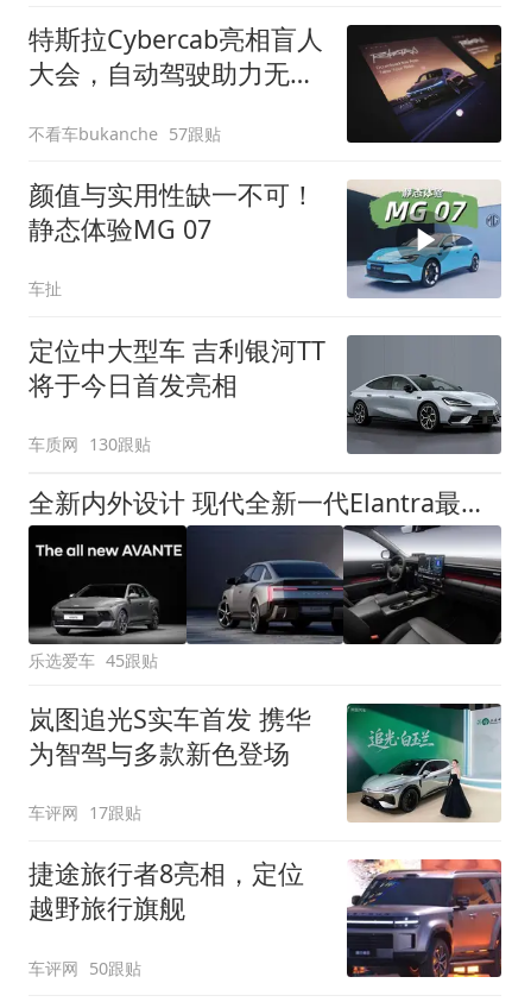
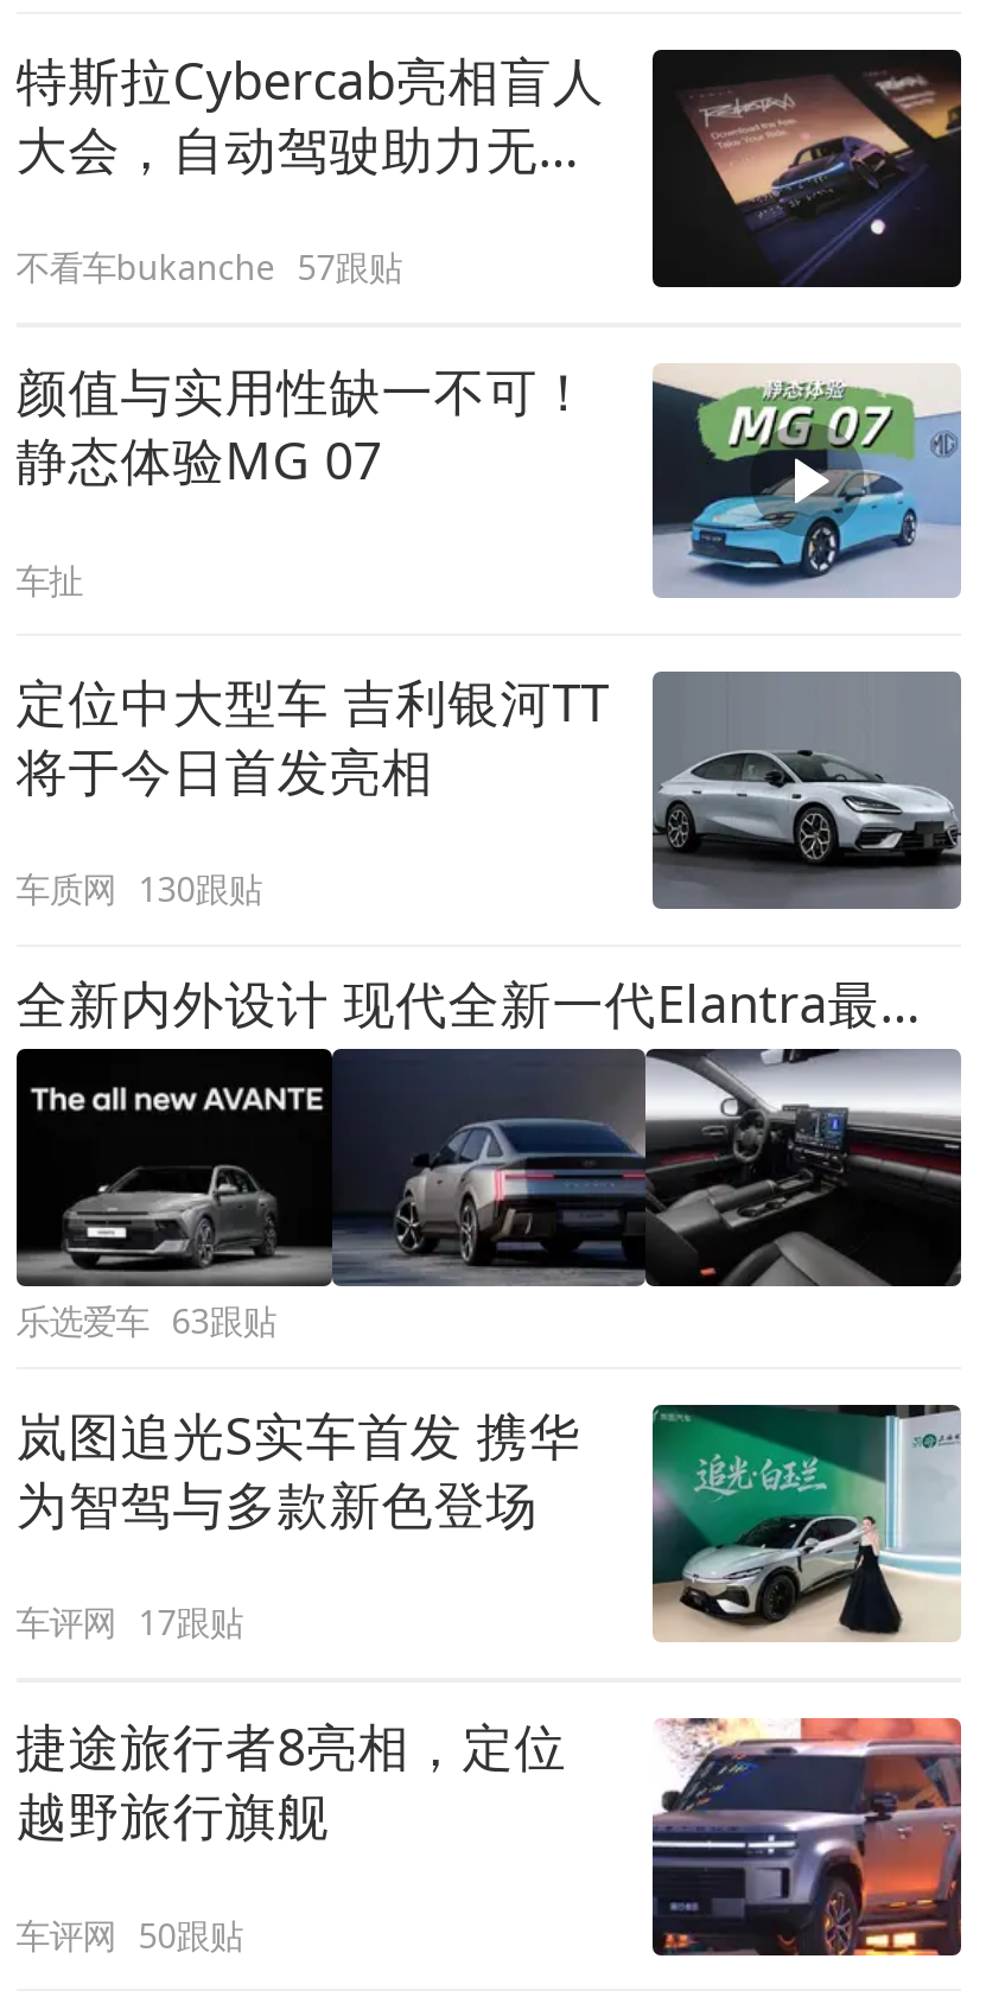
- 乐选爱车 45跟贴
+ 乐选爱车 63跟贴
